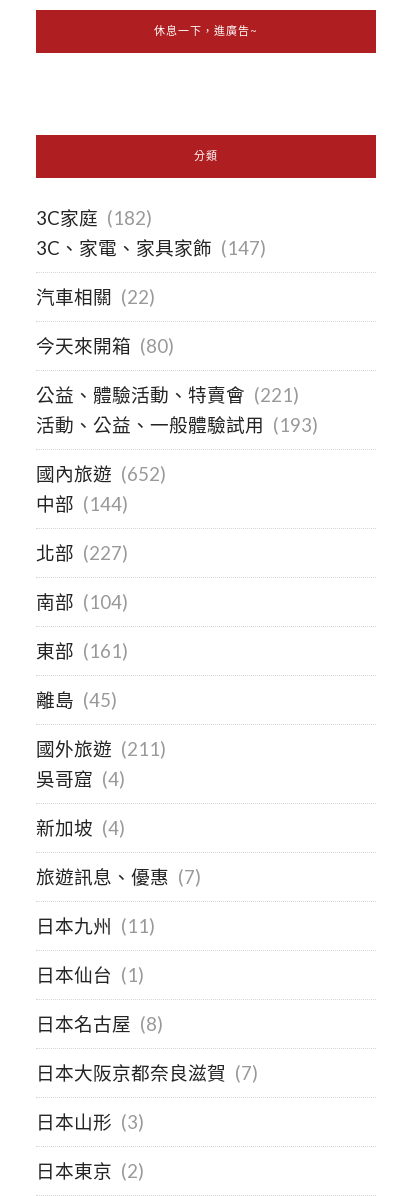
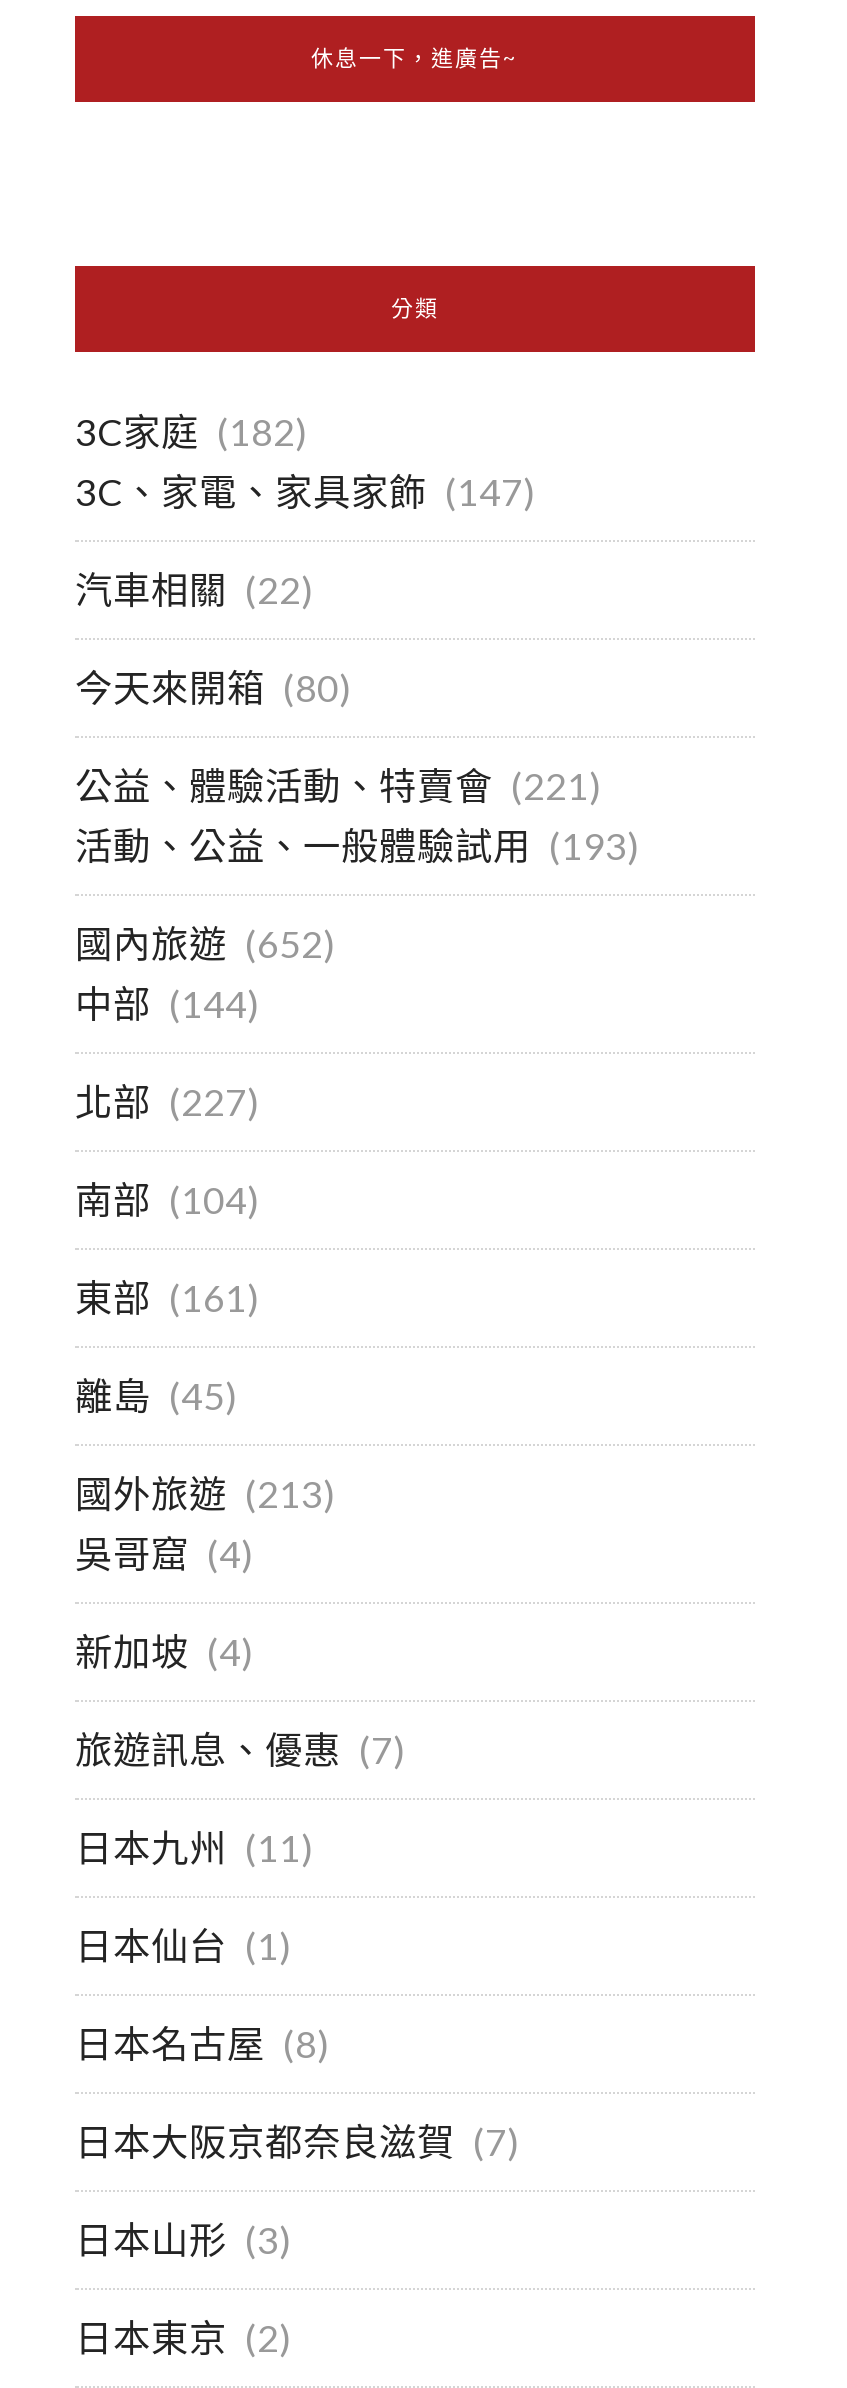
- 國外旅遊 (211)
+ 國外旅遊 (213)
